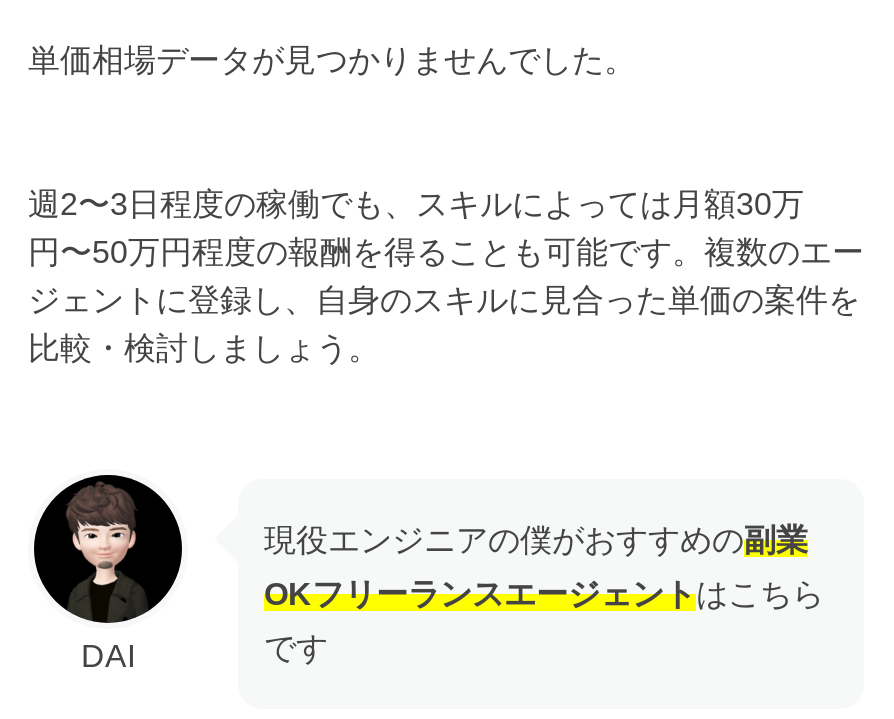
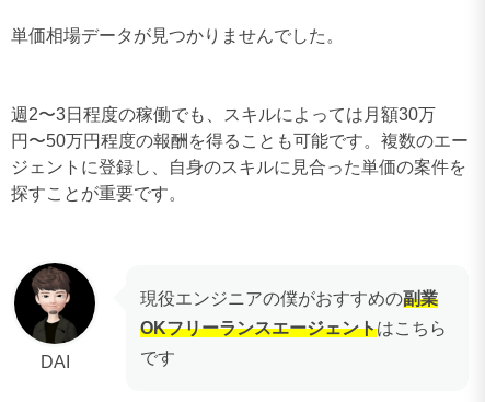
- 比較・検討しましょう。
+ 探すことが重要です。
